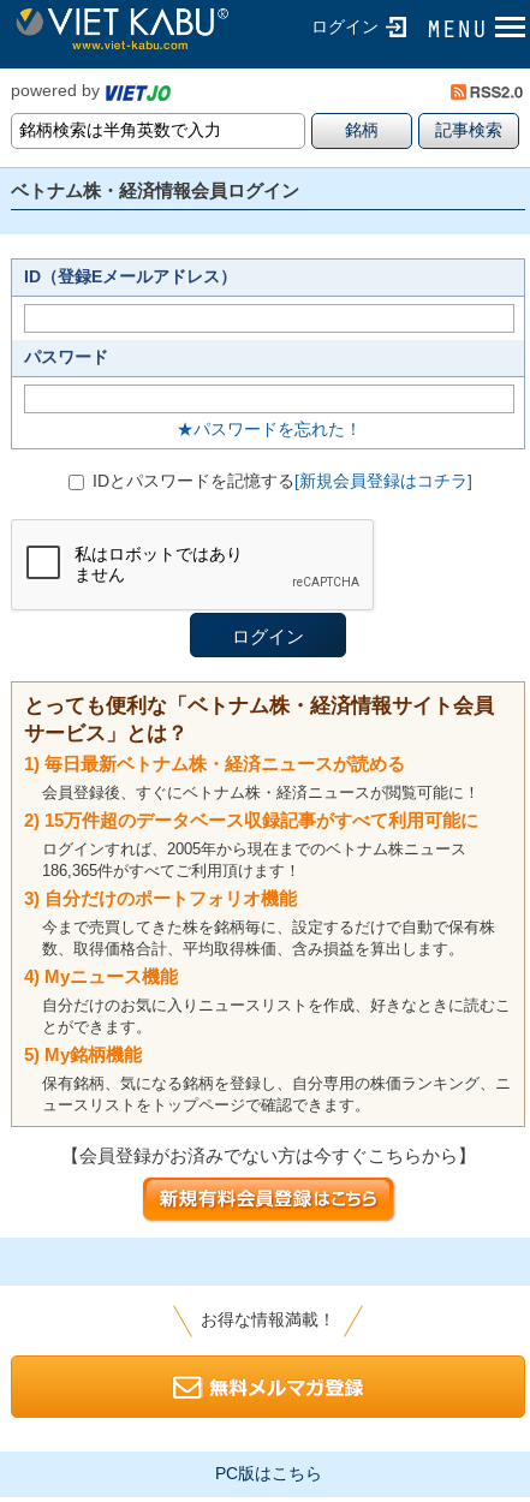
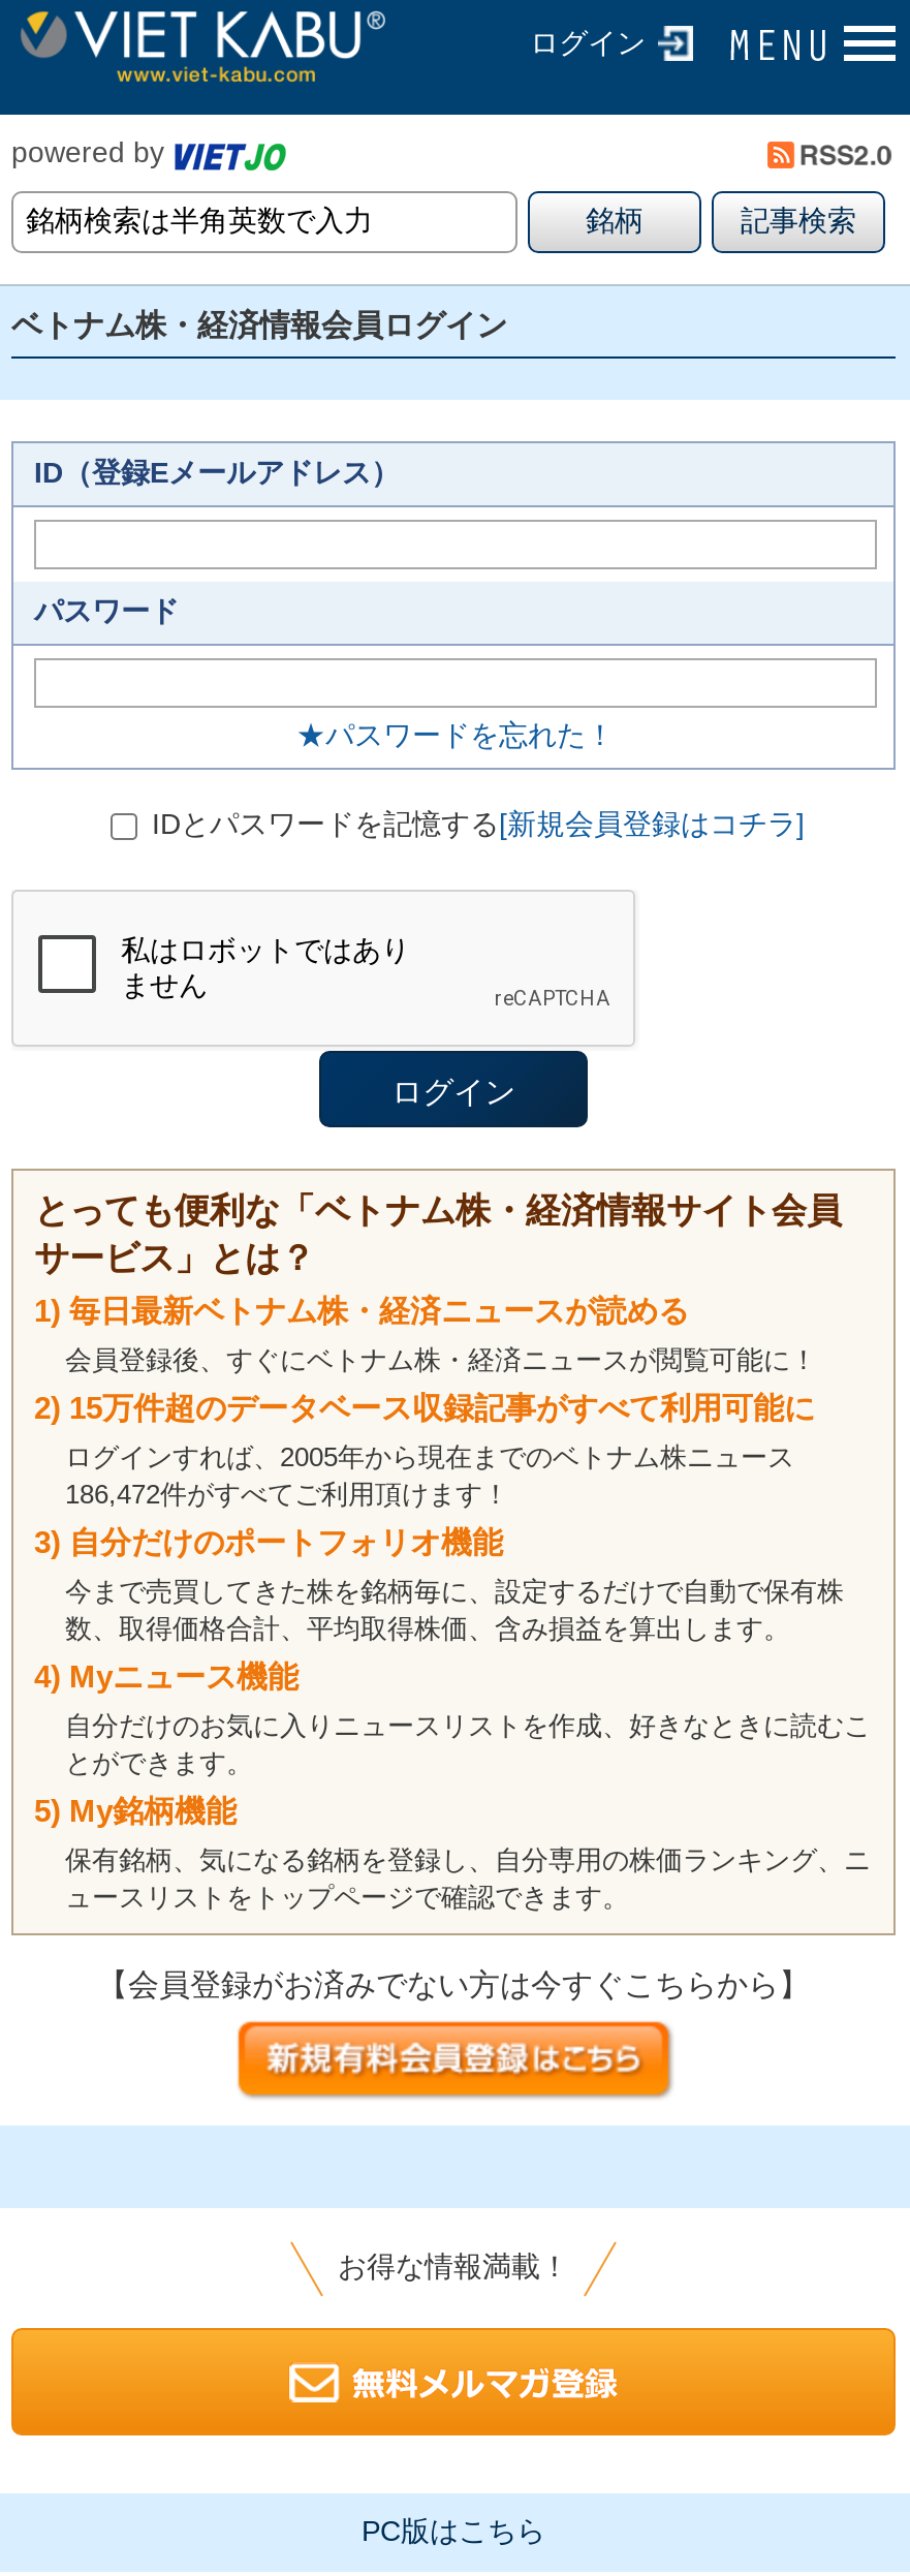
- 186,365件がすべてご利用頂けます！
+ 186,472件がすべてご利用頂けます！
